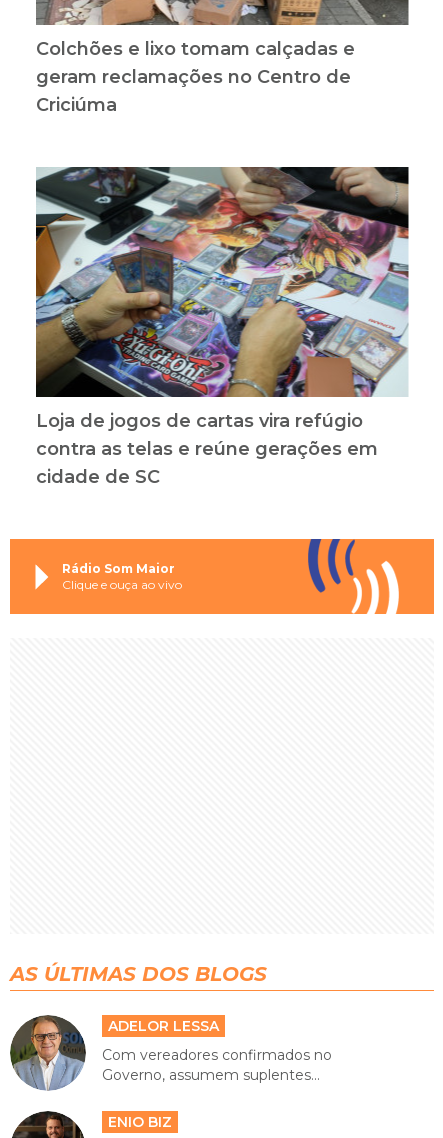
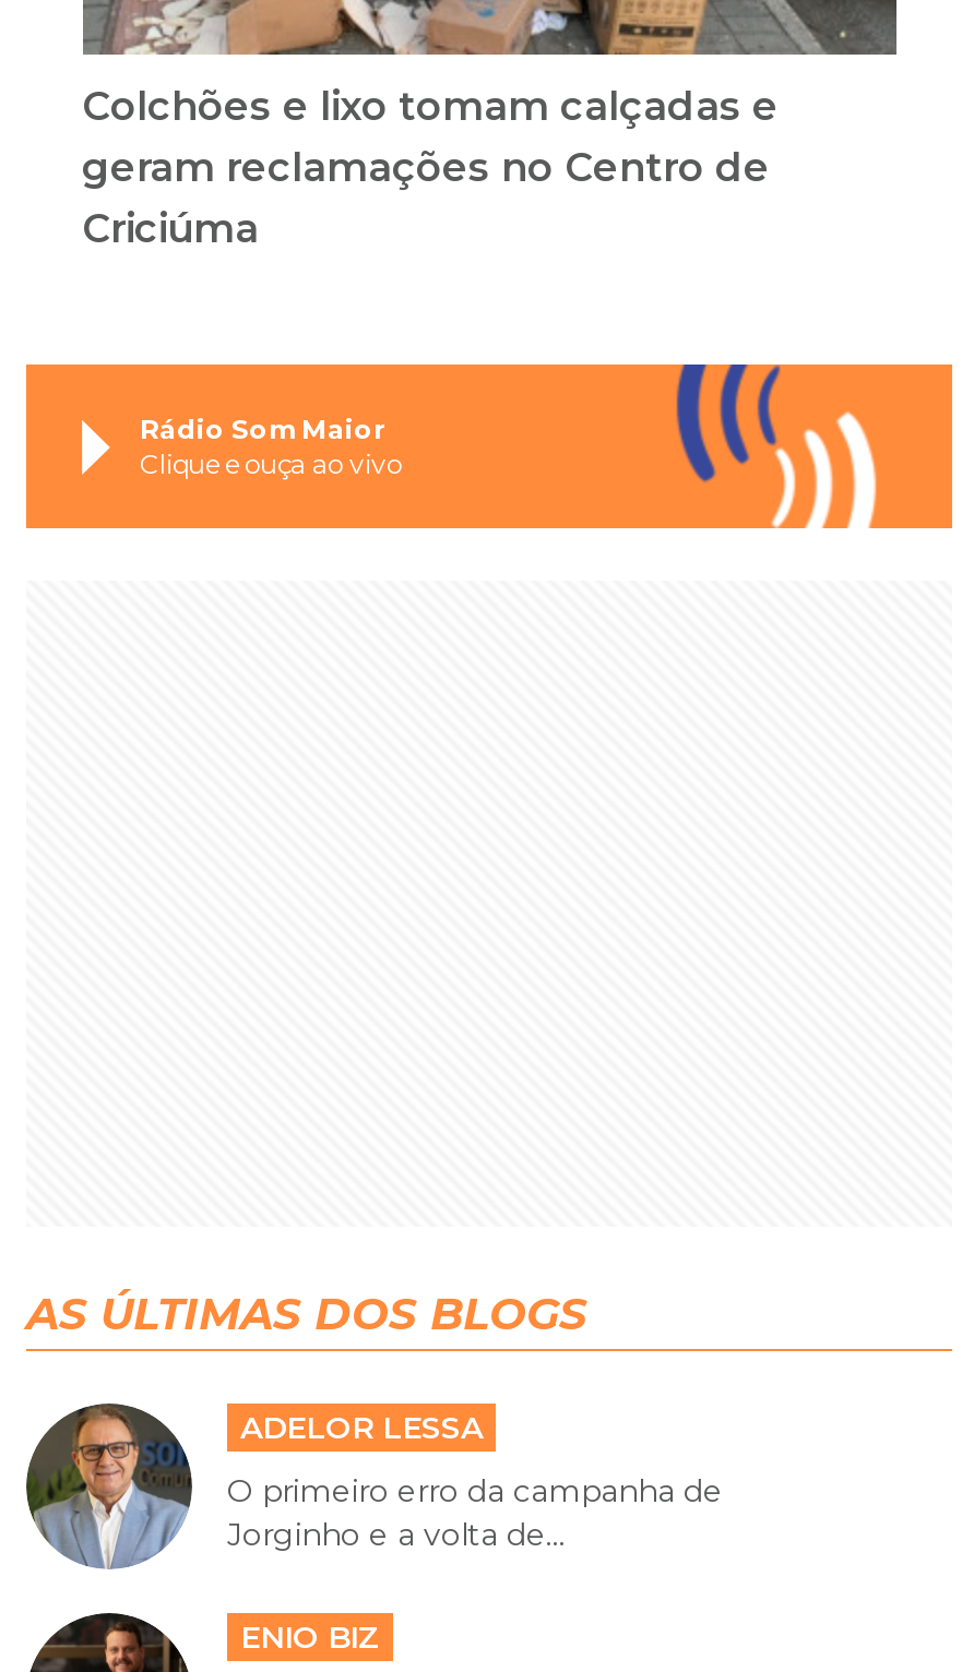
- [image]
- Loja de jogos de cartas vira refúgio
- contra as telas e reúne gerações em
- cidade de SC

- Com vereadores confirmados no
- Governo, assumem suplentes...
+ O primeiro erro da campanha de
+ Jorginho e a volta de...
